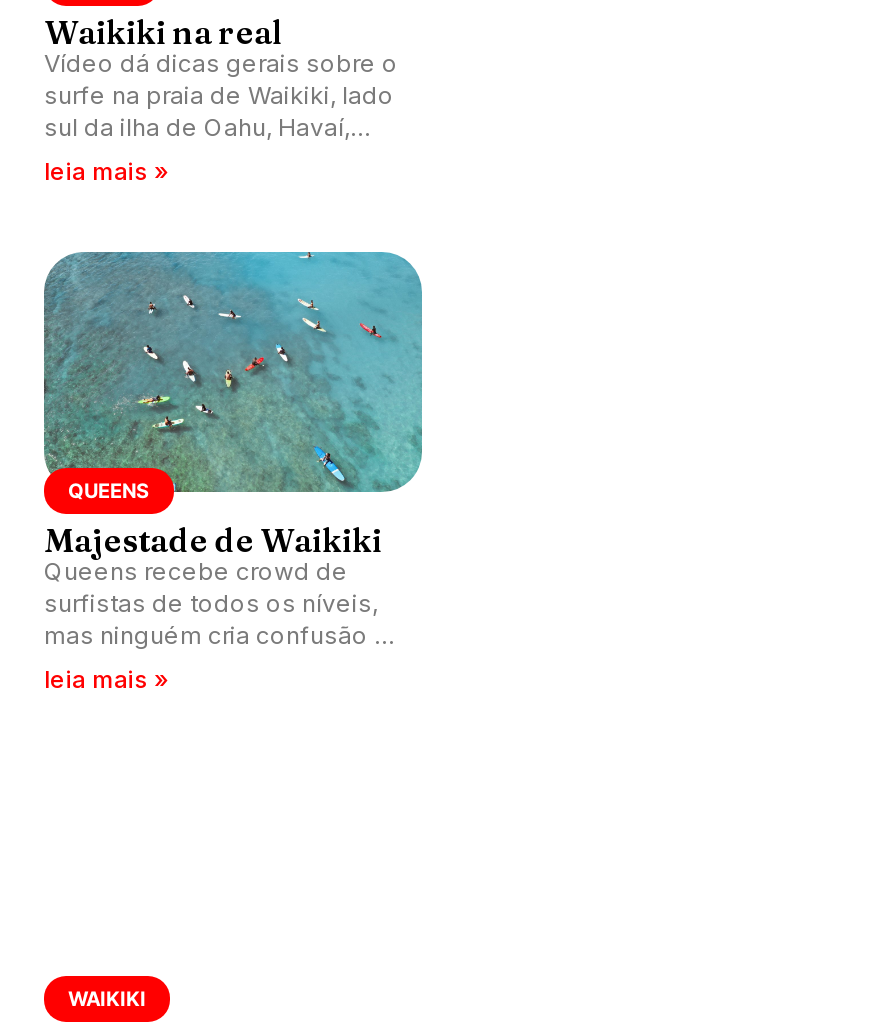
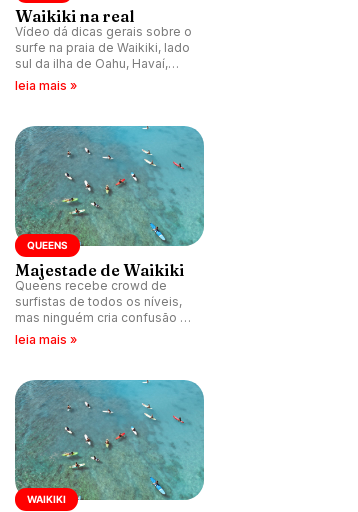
+ [image]
